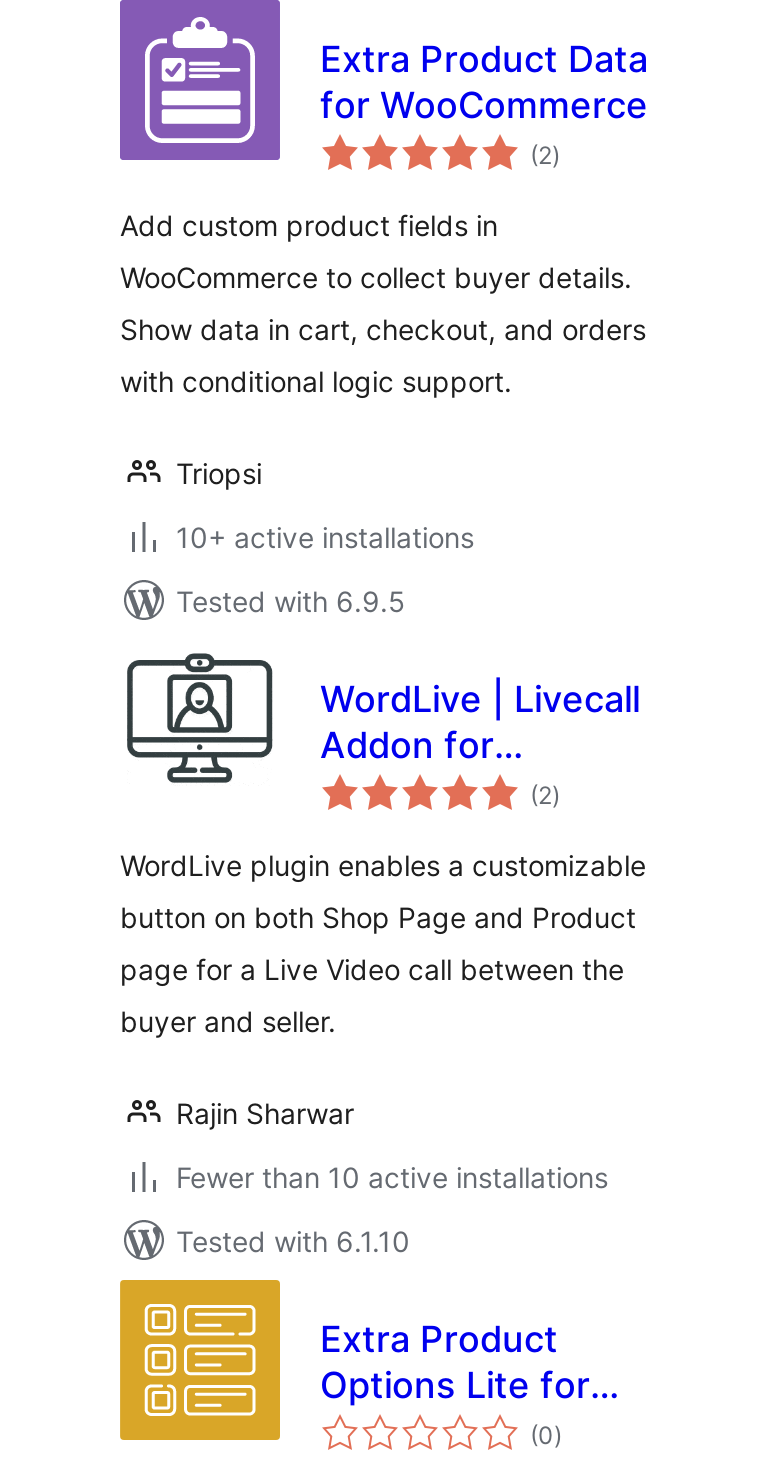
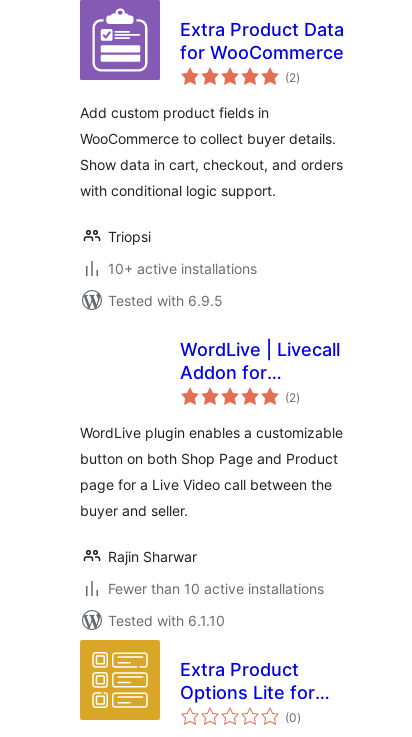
- [image]
